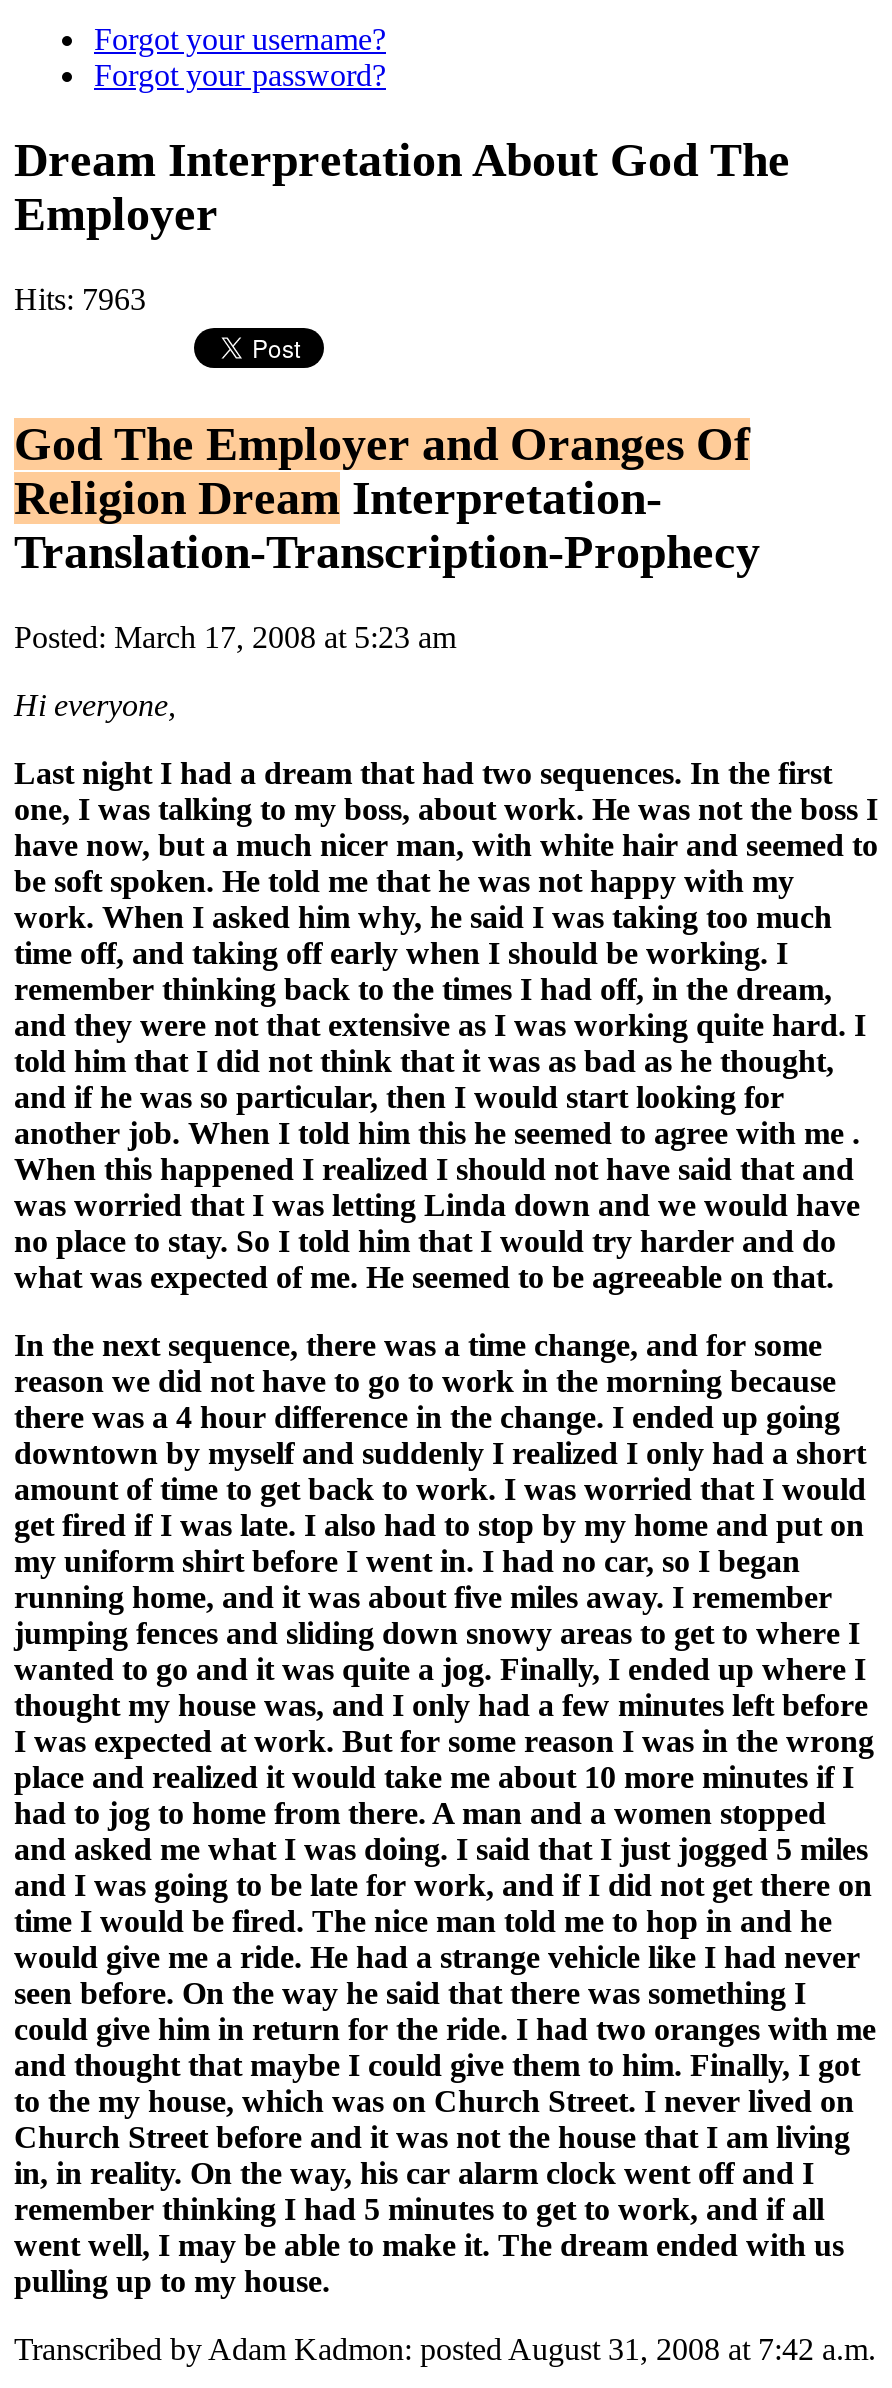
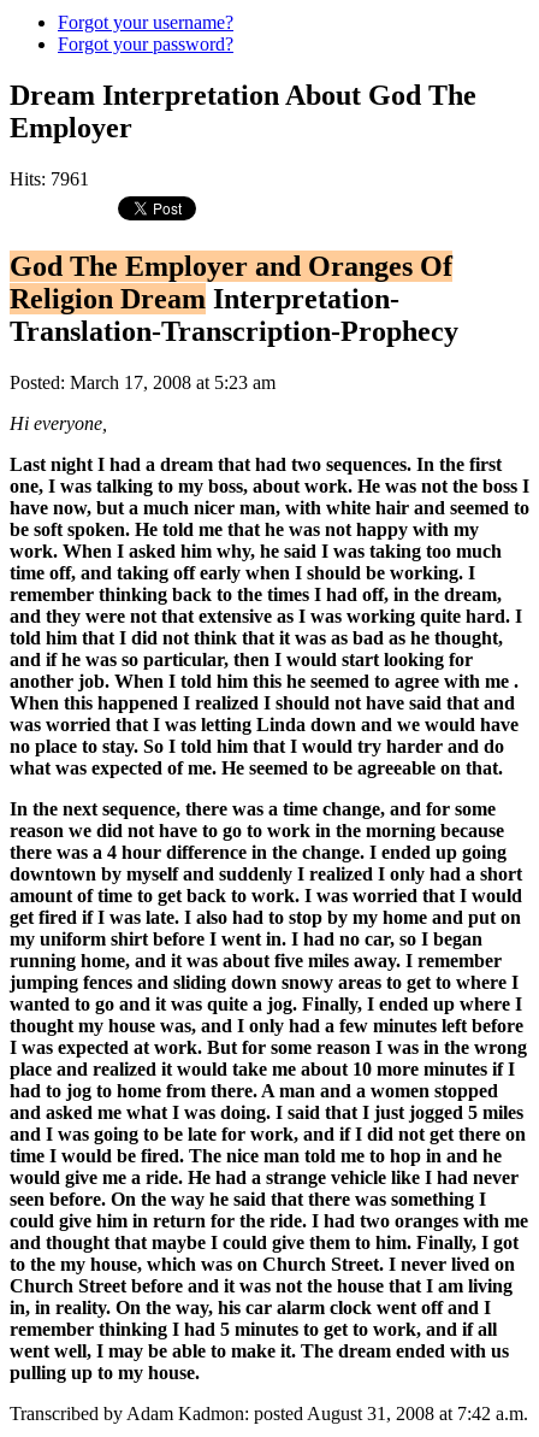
- Hits: 7963
+ Hits: 7961
